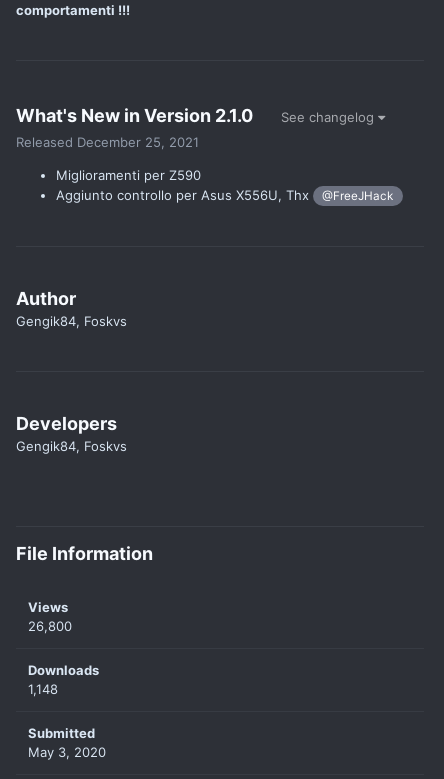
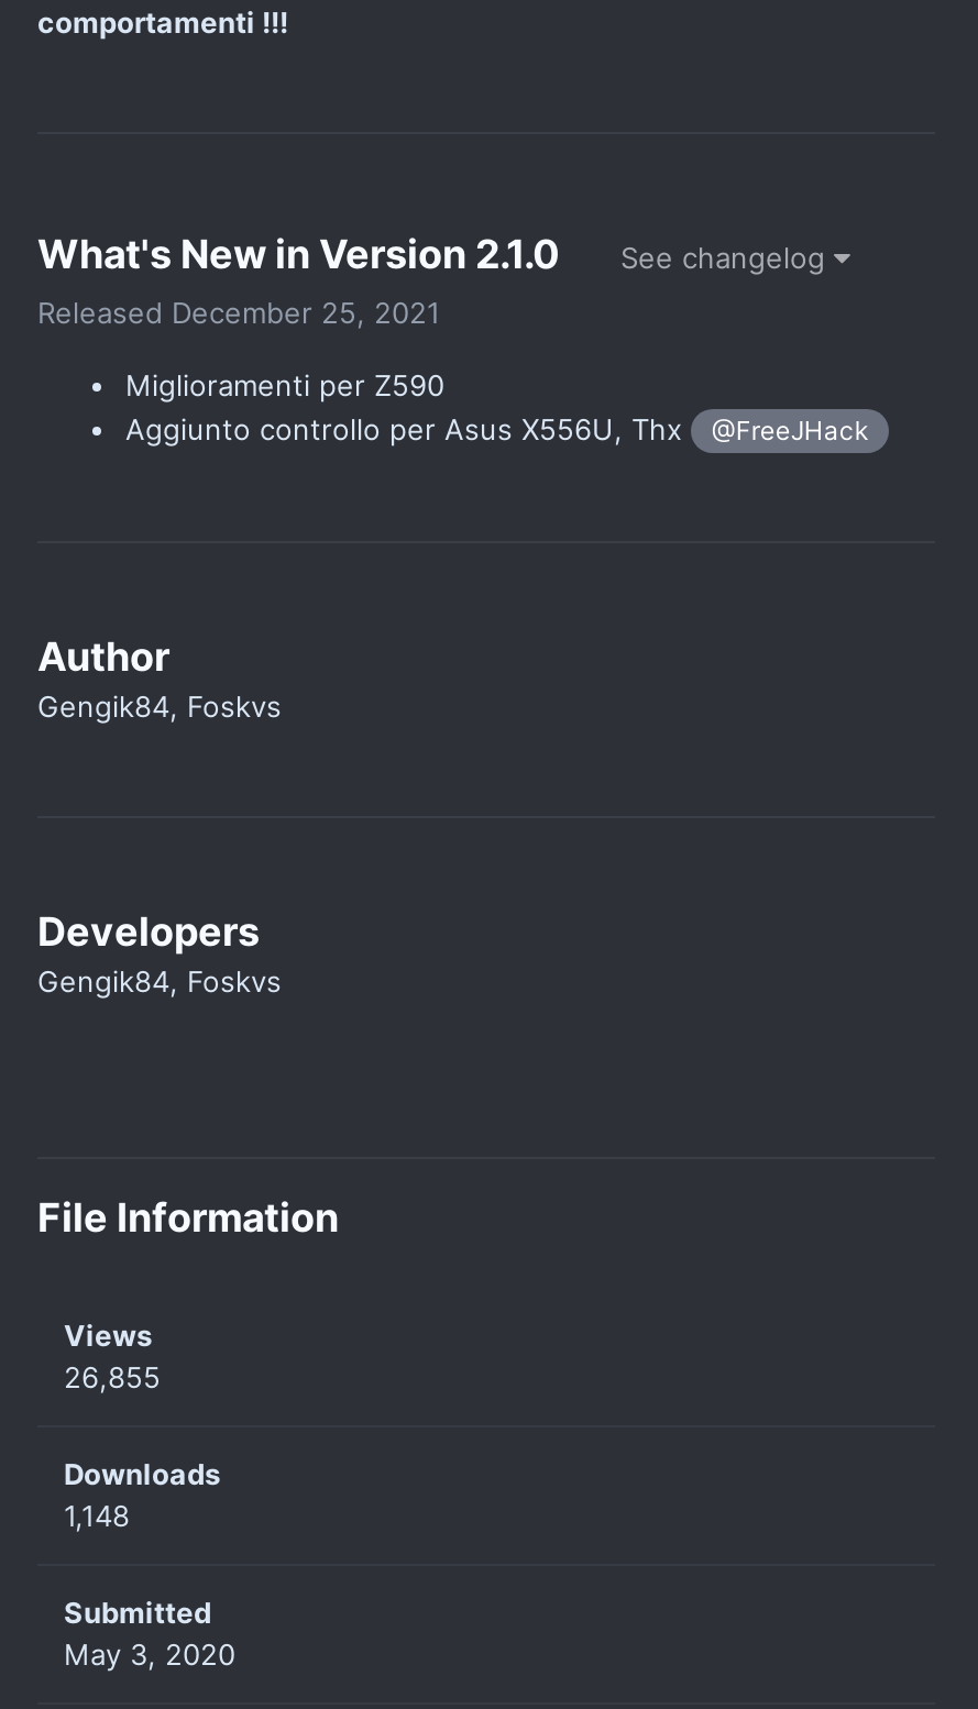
- 26,800
+ 26,855
